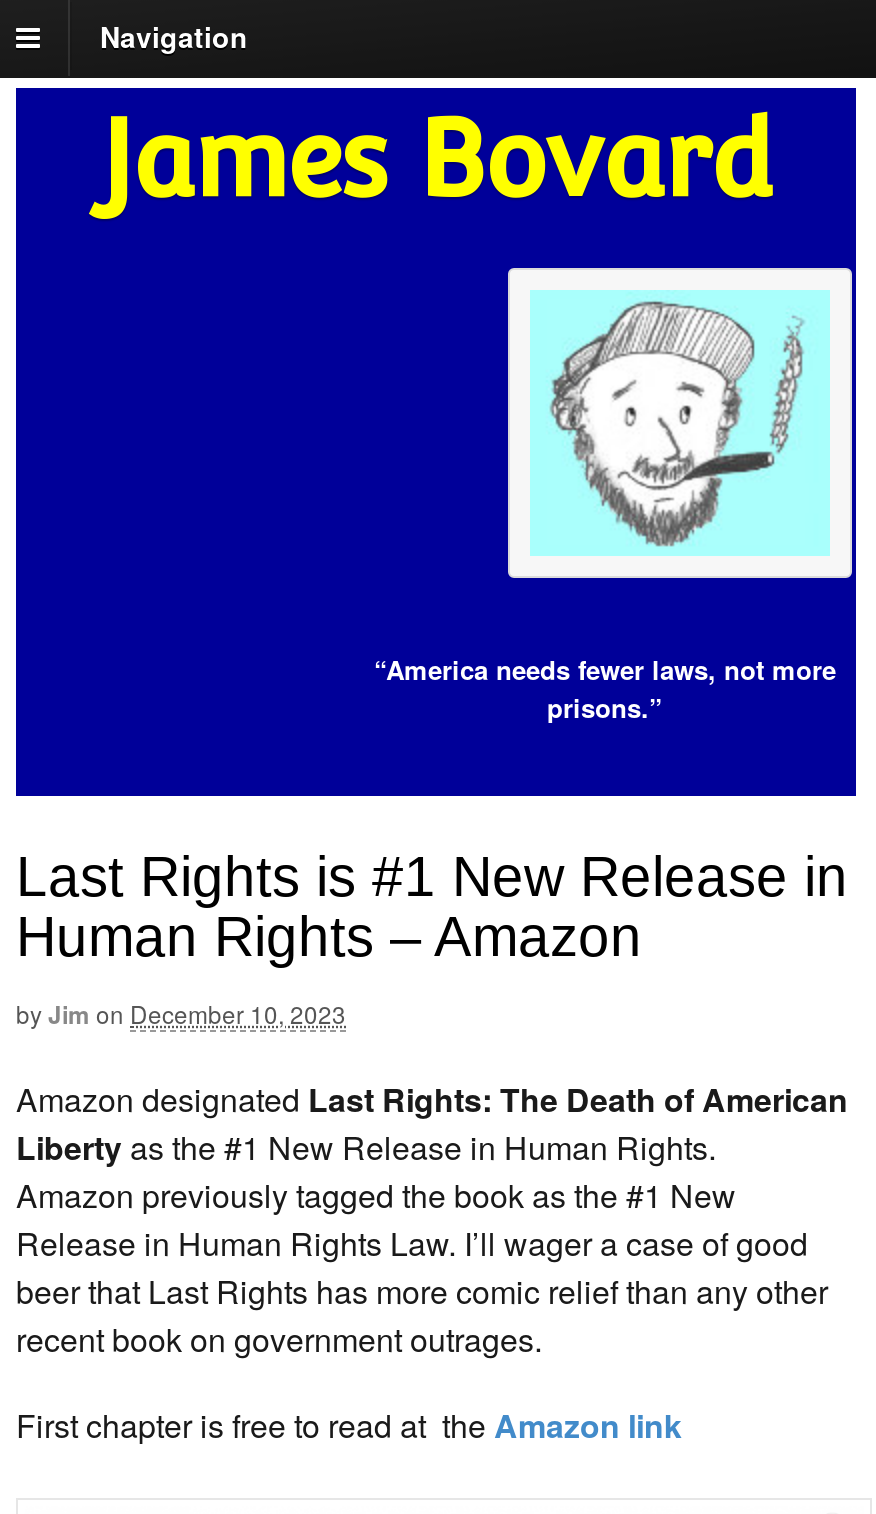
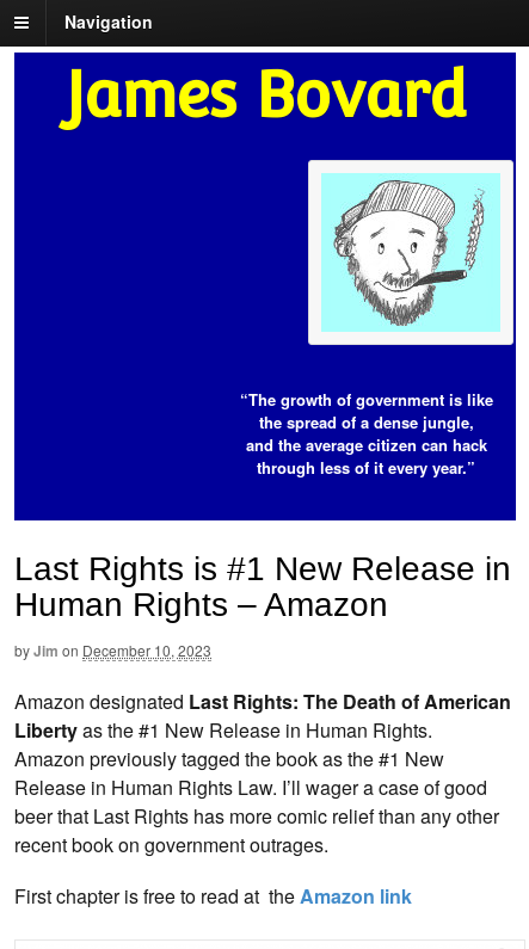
- “America needs fewer laws, not more
- prisons.”
+ “The growth of government is like
+ the spread of a dense jungle,
+ and the average citizen can hack
+ through less of it every year.”
